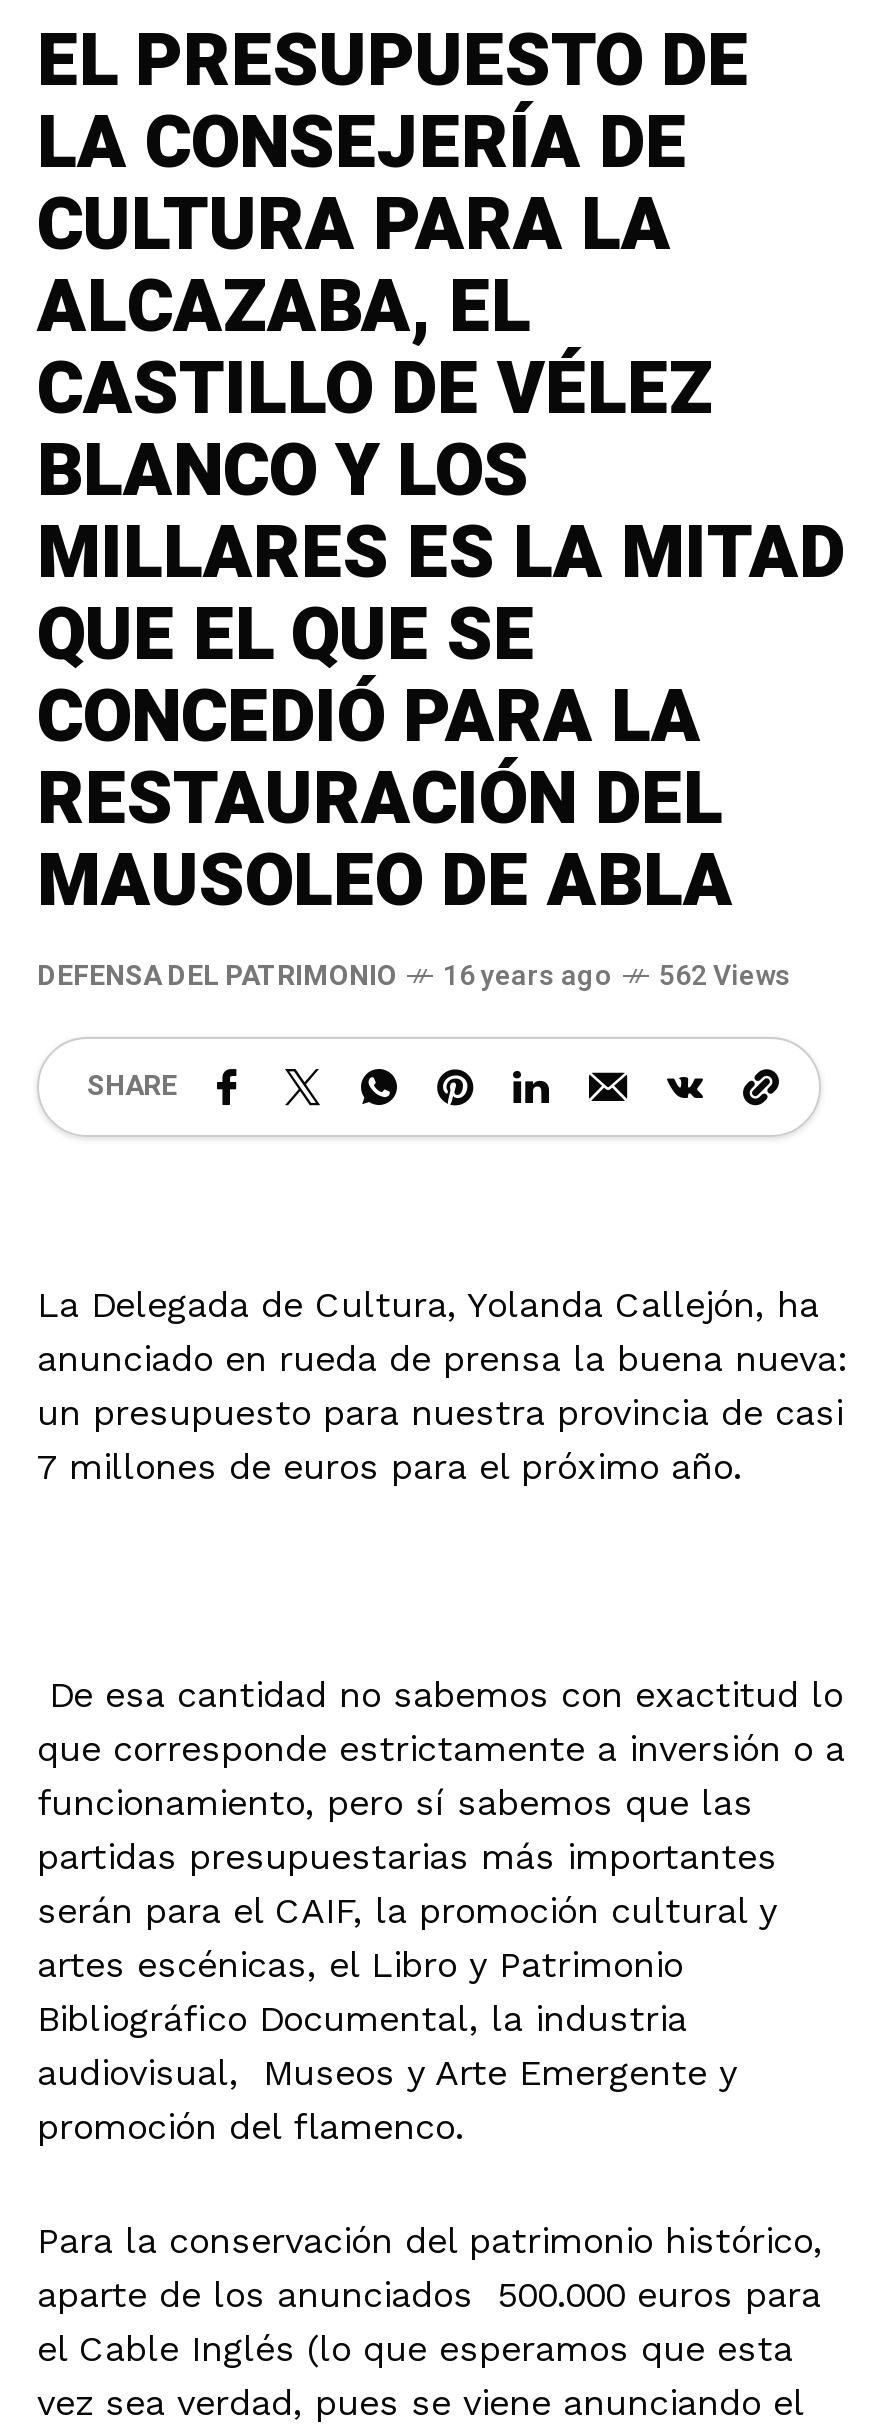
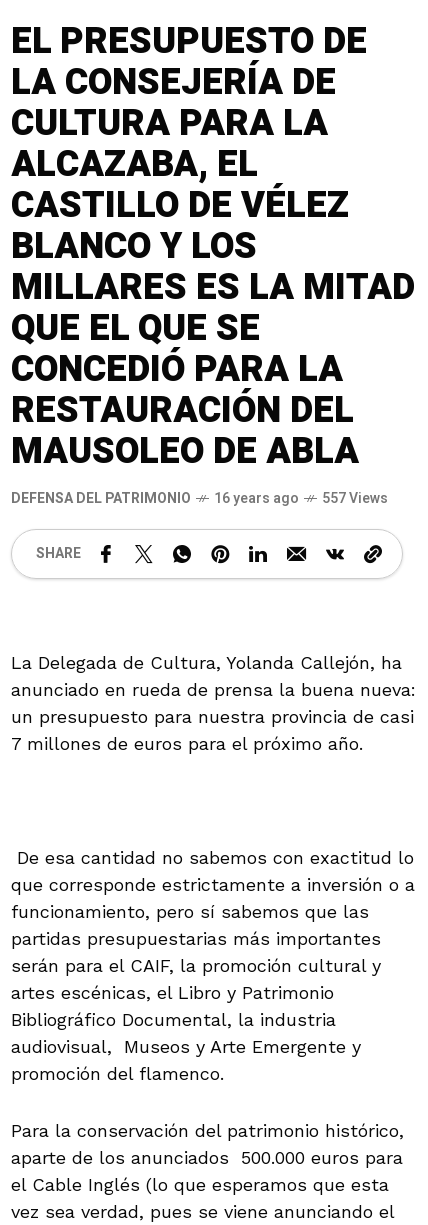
- DEFENSA DEL PATRIMONIO 16 years ago 562 Views
+ DEFENSA DEL PATRIMONIO 16 years ago 557 Views
